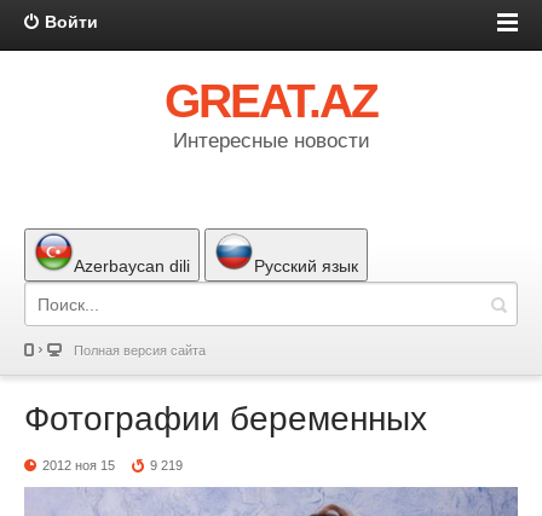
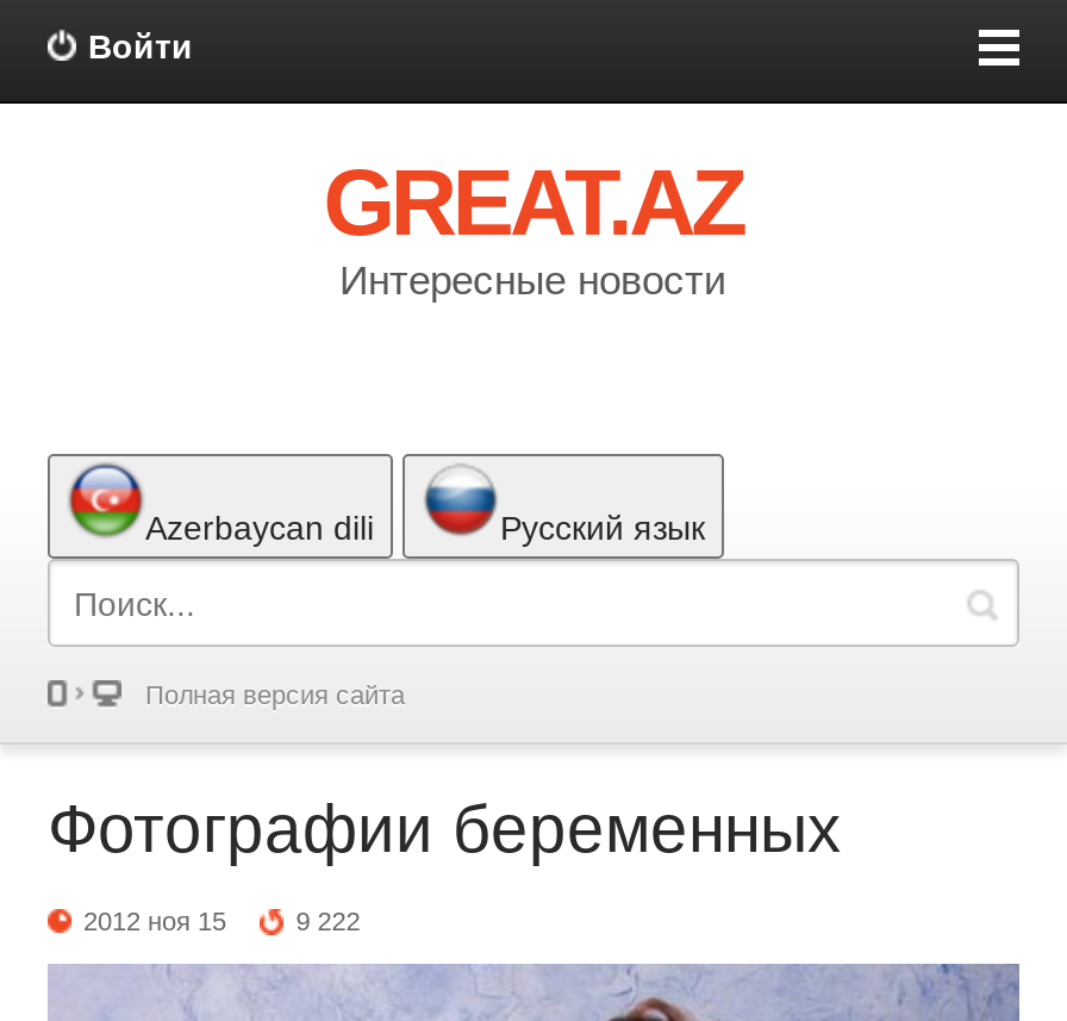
- 9 219
+ 9 222
